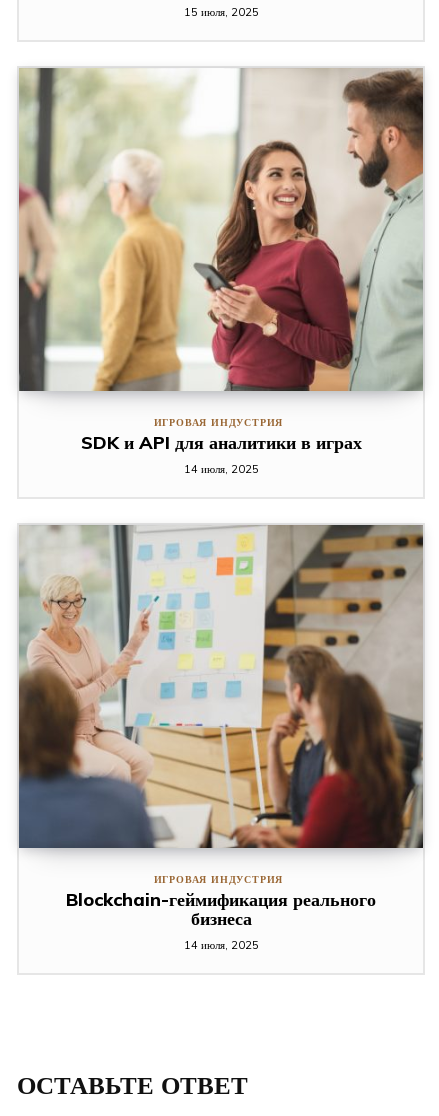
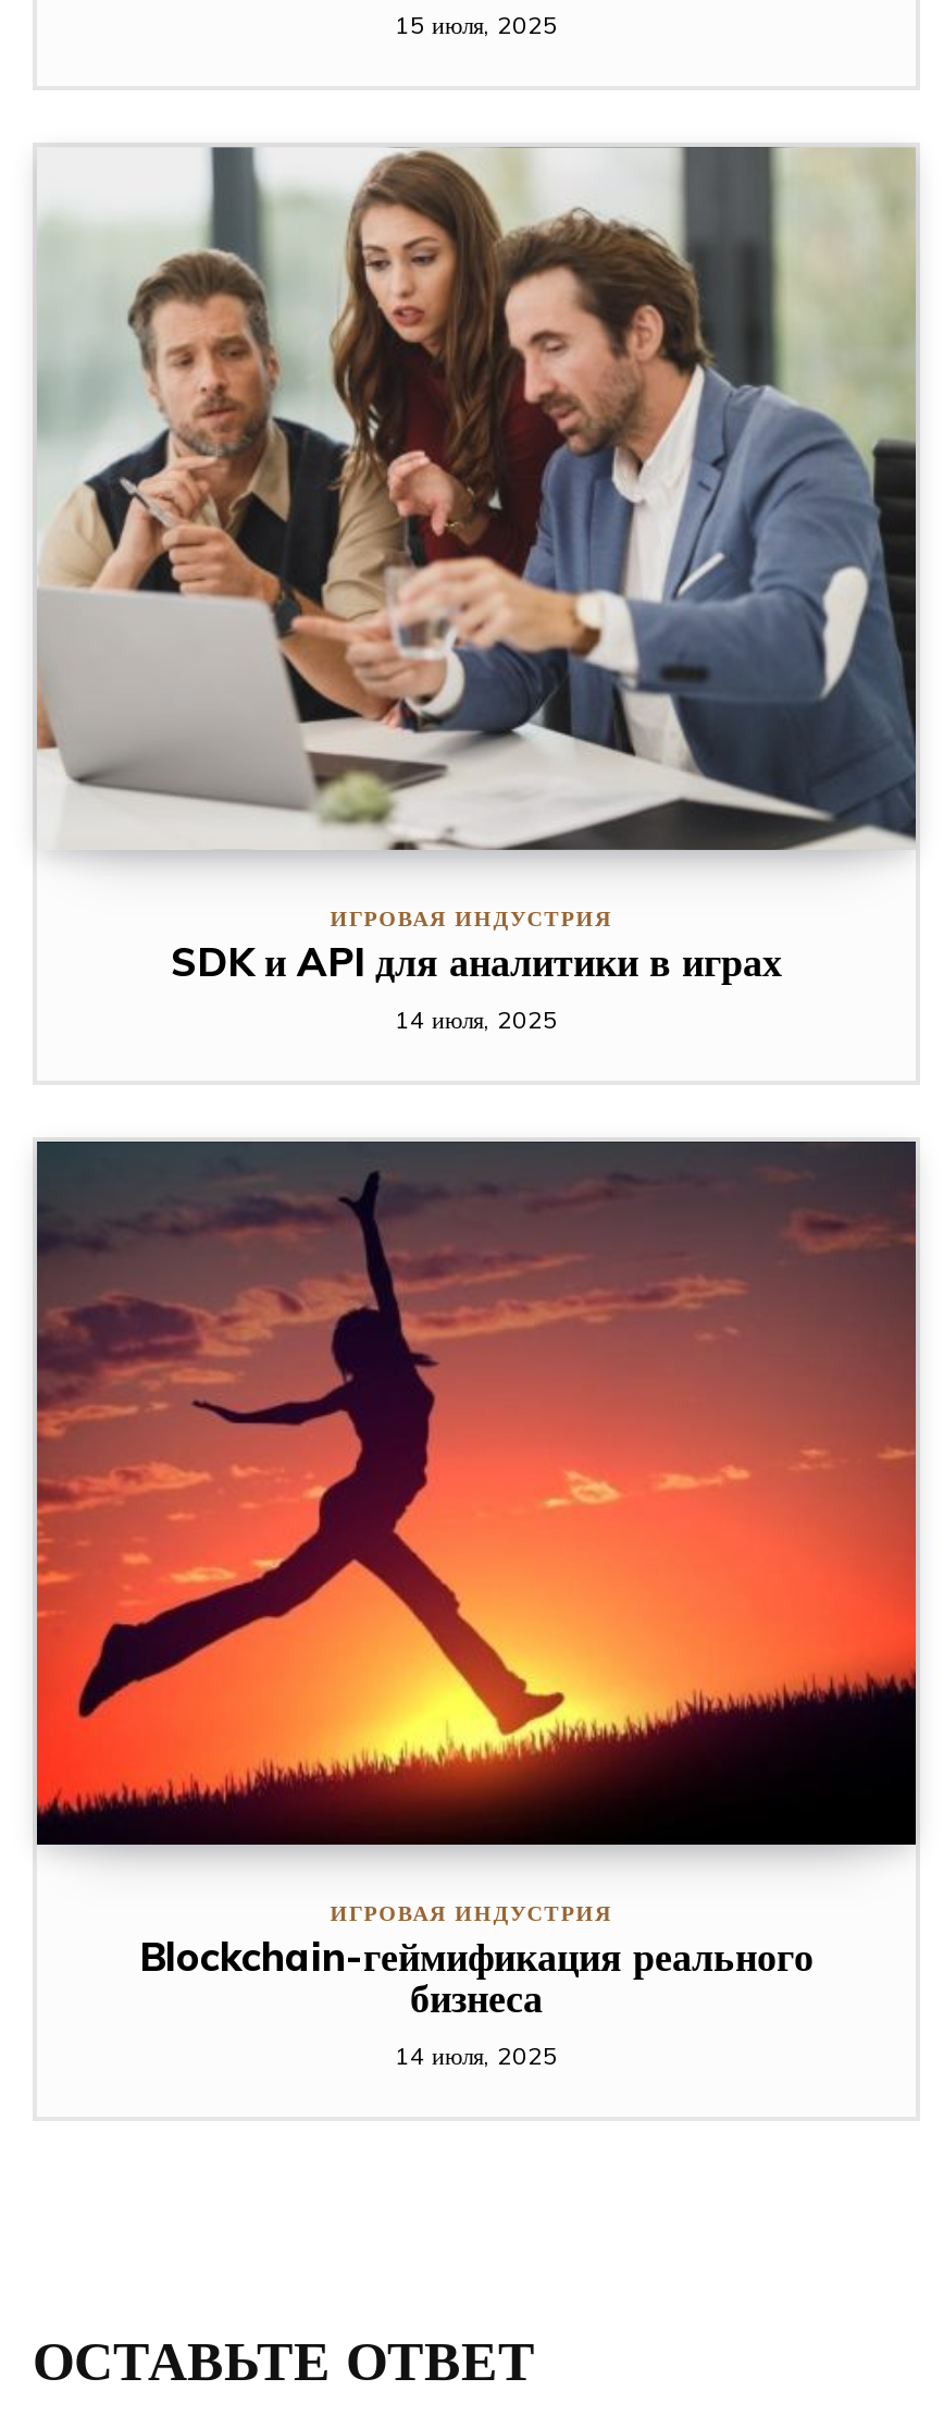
- [image]
+ [image]

- [image]
+ [image]
